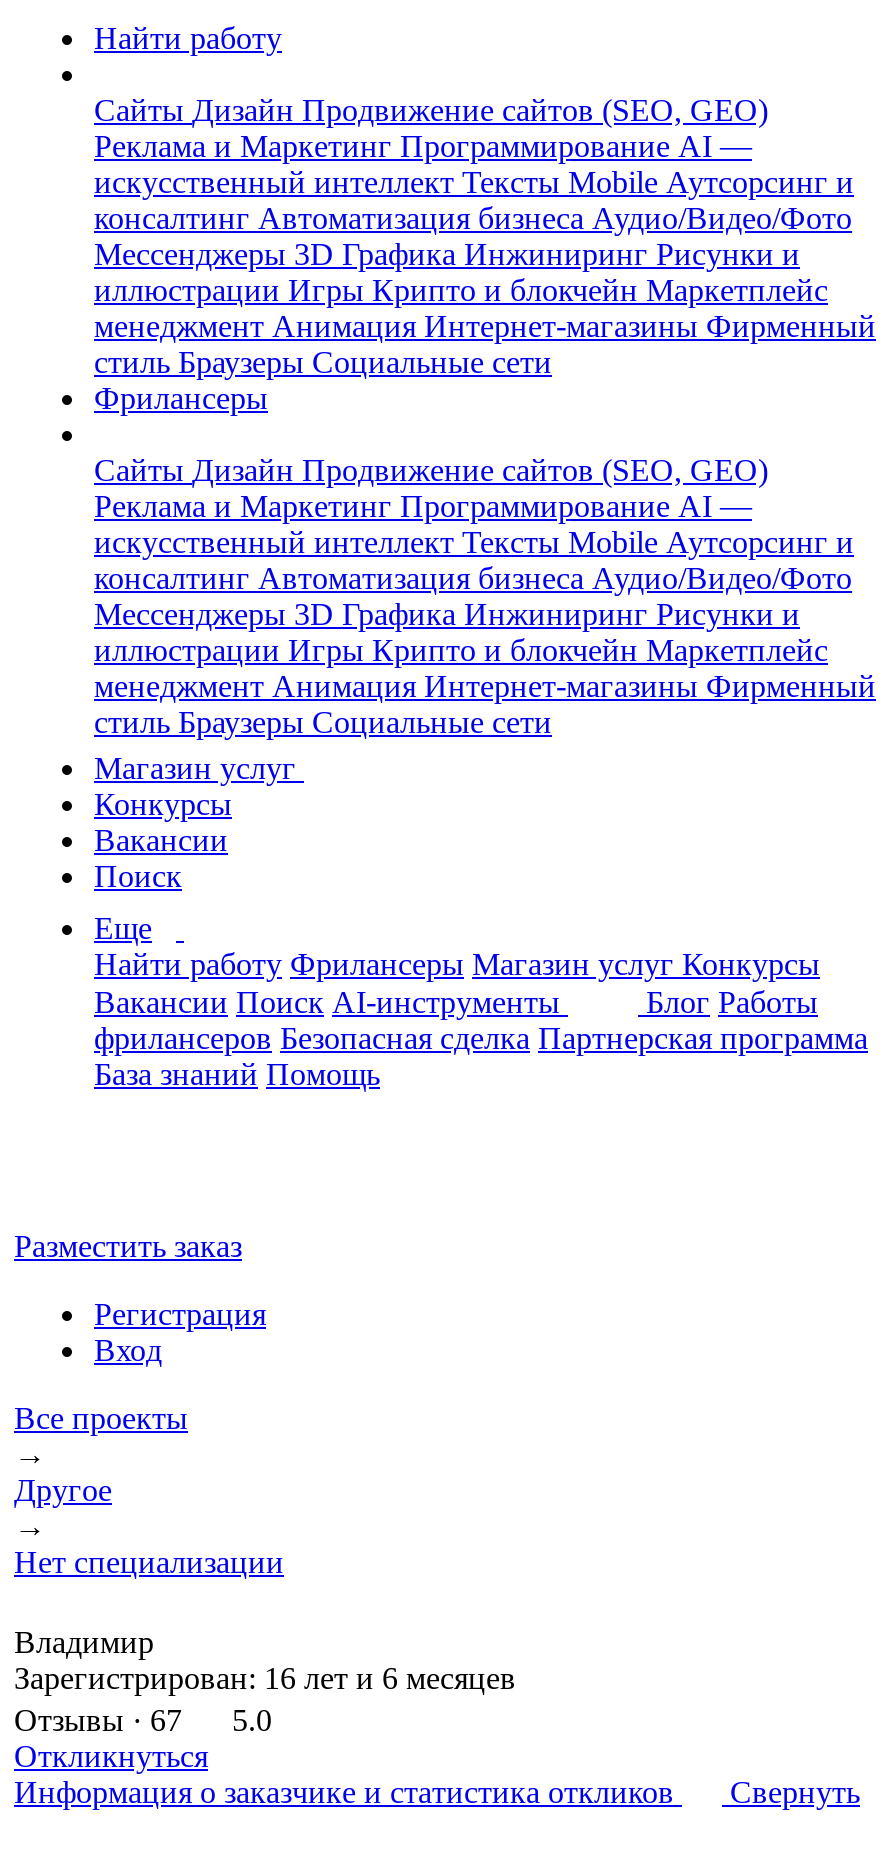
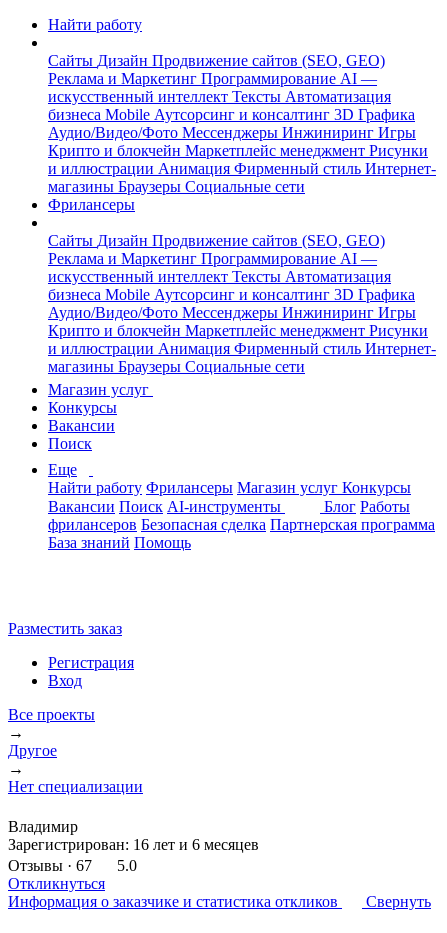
- искусственный интеллект ТекстыMobile Аутсорсинг и
- консалтинг Автоматизация бизнеса Аудио/Видео/Фото
- Мессенджеры 3D Графика Инжиниринг Рисунки и
- иллюстрации Игры Крипто и блокчейн Маркетплейс
- менеджмент Анимация Интернет-магазины Фирменный
- стиль Браузеры Социальные сети
+ искусственный интеллект Тексты Автоматизация
+ бизнеса Mobile Аутсорсинг и консалтинг 3D Графика
+ Аудио/Видео/Фото Мессенджеры Инжиниринг Игры
+ Крипто и блокчейн Маркетплейс менеджмент Рисунки
+ и иллюстрации Анимация Фирменный стиль Интернет-
+ магазины Браузеры Социальные сети

- искусственный интеллект ТекстыMobile Аутсорсинг и
- консалтинг Автоматизация бизнеса Аудио/Видео/Фото
- Мессенджеры 3D Графика Инжиниринг Рисунки и
- иллюстрации Игры Крипто и блокчейн Маркетплейс
- менеджмент Анимация Интернет-магазины Фирменный
- стиль Браузеры Социальные сети
+ искусственный интеллект Тексты Автоматизация
+ бизнеса Mobile Аутсорсинг и консалтинг 3D Графика
+ Аудио/Видео/Фото Мессенджеры Инжиниринг Игры
+ Крипто и блокчейн Маркетплейс менеджмент Рисунки
+ и иллюстрации Анимация Фирменный стиль Интернет-
+ магазины Браузеры Социальные сети
